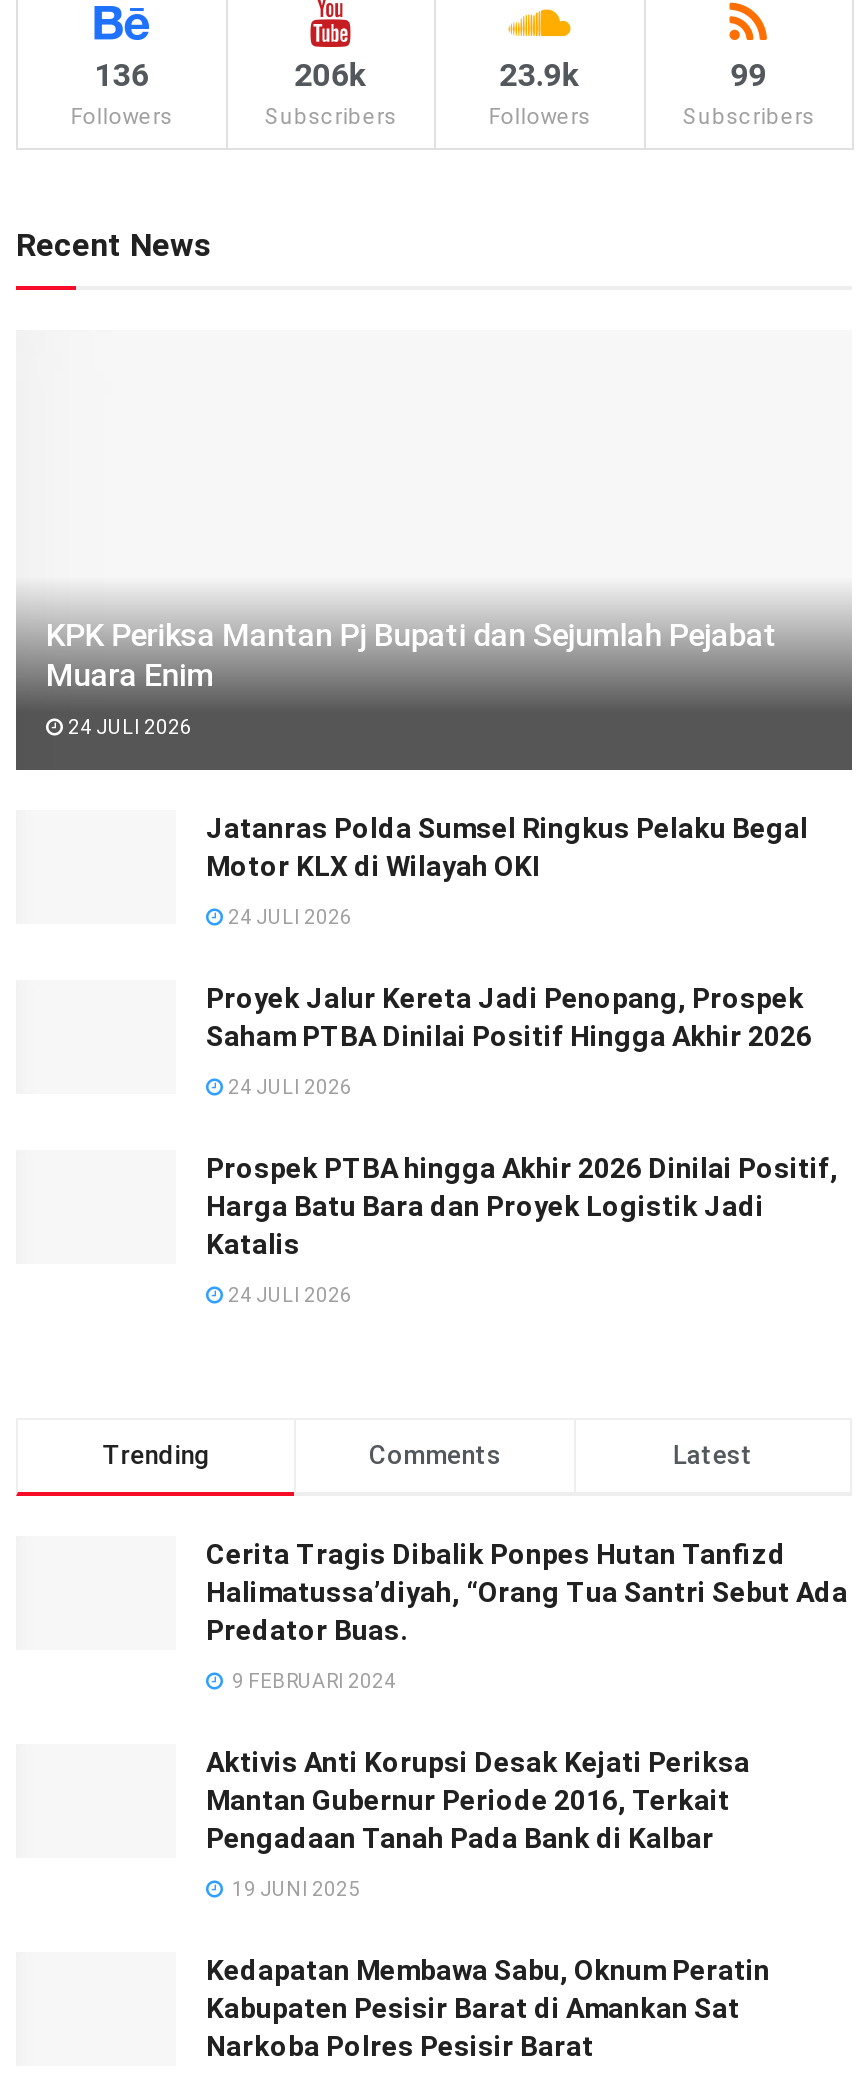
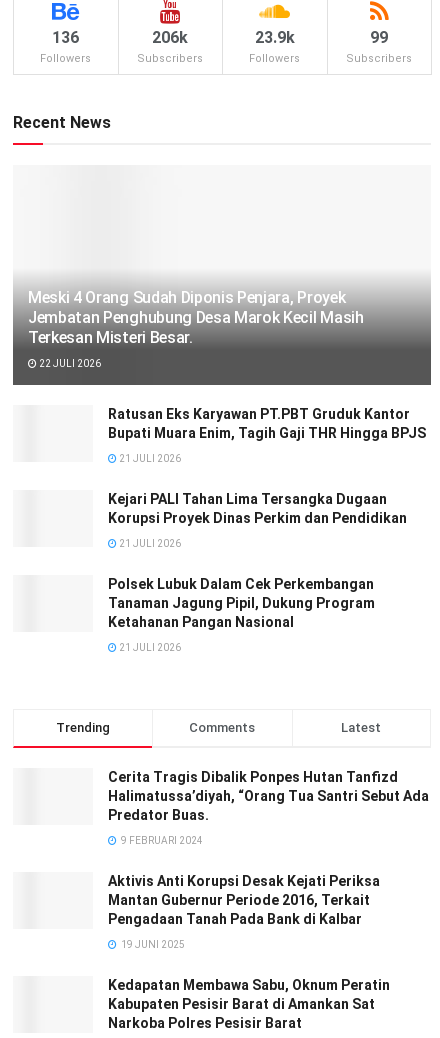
- KPK Periksa Mantan Pj Bupati dan Sejumlah Pejabat
- Muara Enim
+ Meski 4 Orang Sudah Diponis Penjara, Proyek
+ Jembatan Penghubung Desa Marok Kecil Masih
+ Terkesan Misteri Besar.

- 24 JULI 2026
+ 22 JULI 2026

- Jatanras Polda Sumsel Ringkus Pelaku Begal
- Motor KLX di Wilayah OKI
+ Ratusan Eks Karyawan PT.PBT Gruduk Kantor
+ Bupati Muara Enim, Tagih Gaji THR Hingga BPJS

- 24 JULI 2026
+ 21 JULI 2026

- Proyek Jalur Kereta Jadi Penopang, Prospek
- Saham PTBA Dinilai Positif Hingga Akhir 2026
+ Kejari PALI Tahan Lima Tersangka Dugaan
+ Korupsi Proyek Dinas Perkim dan Pendidikan

- 24 JULI 2026
+ 21 JULI 2026

- Prospek PTBA hingga Akhir 2026 Dinilai Positif,
- Harga Batu Bara dan Proyek Logistik Jadi
- Katalis
+ Polsek Lubuk Dalam Cek Perkembangan
+ Tanaman Jagung Pipil, Dukung Program
+ Ketahanan Pangan Nasional

- 24 JULI 2026
+ 21 JULI 2026
